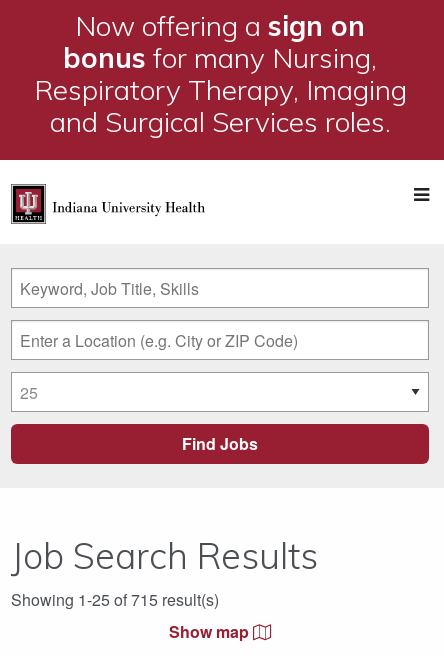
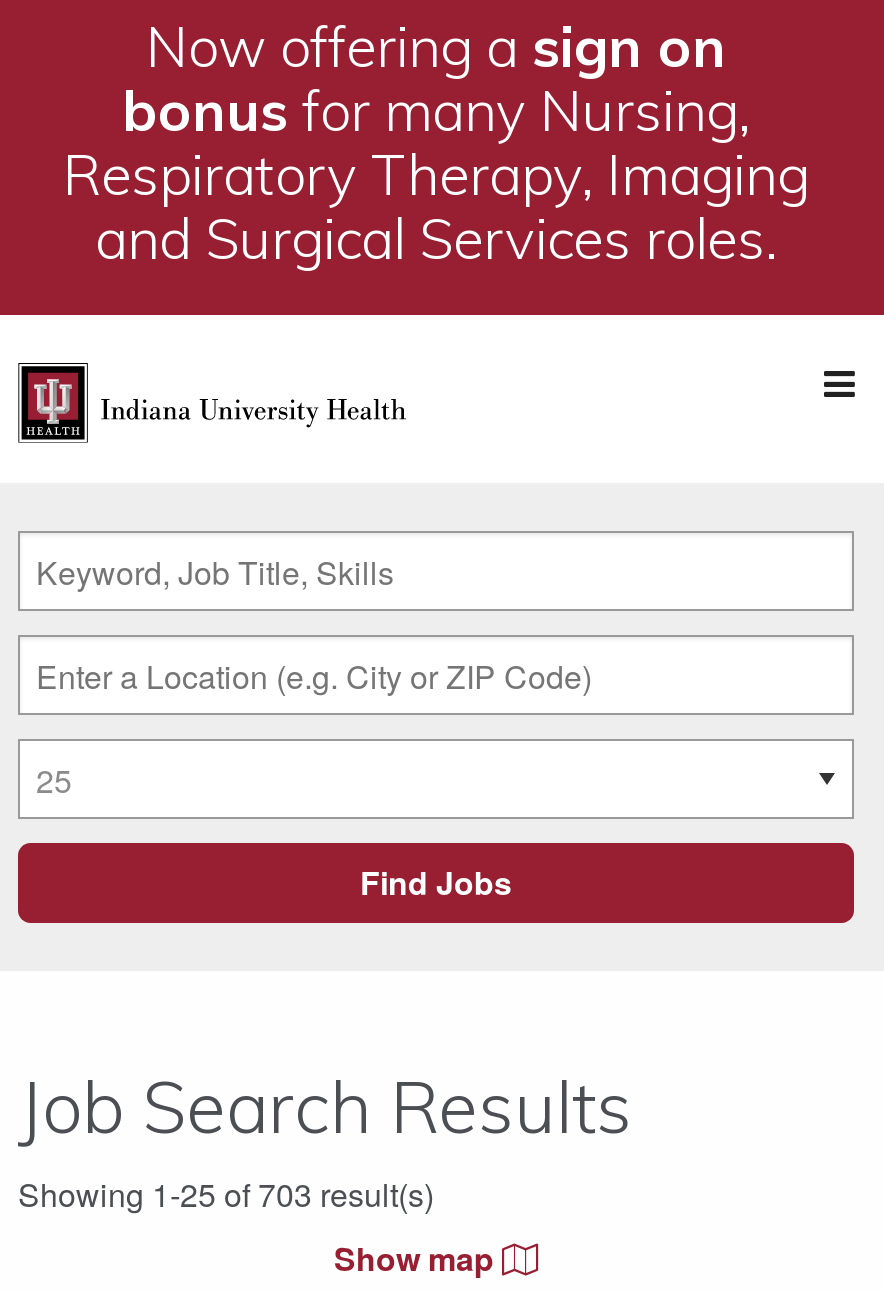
- Showing 1-25 of 715 result(s)
+ Showing 1-25 of 703 result(s)
